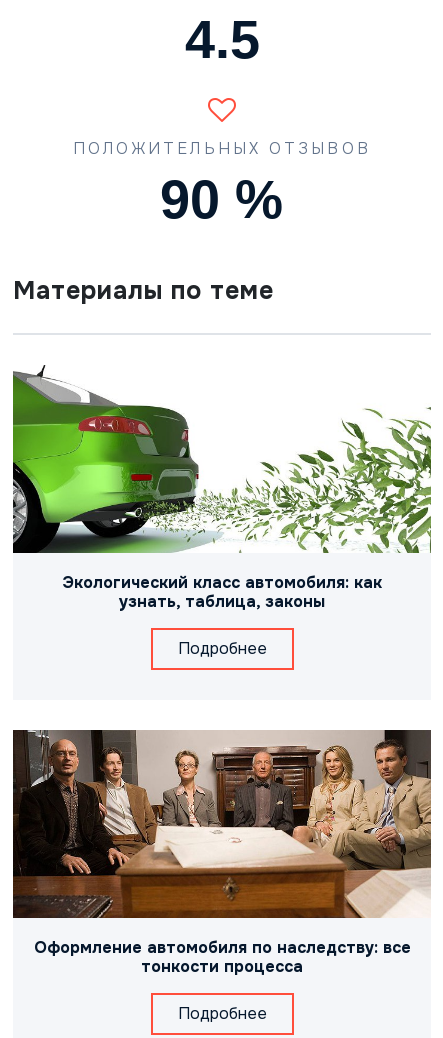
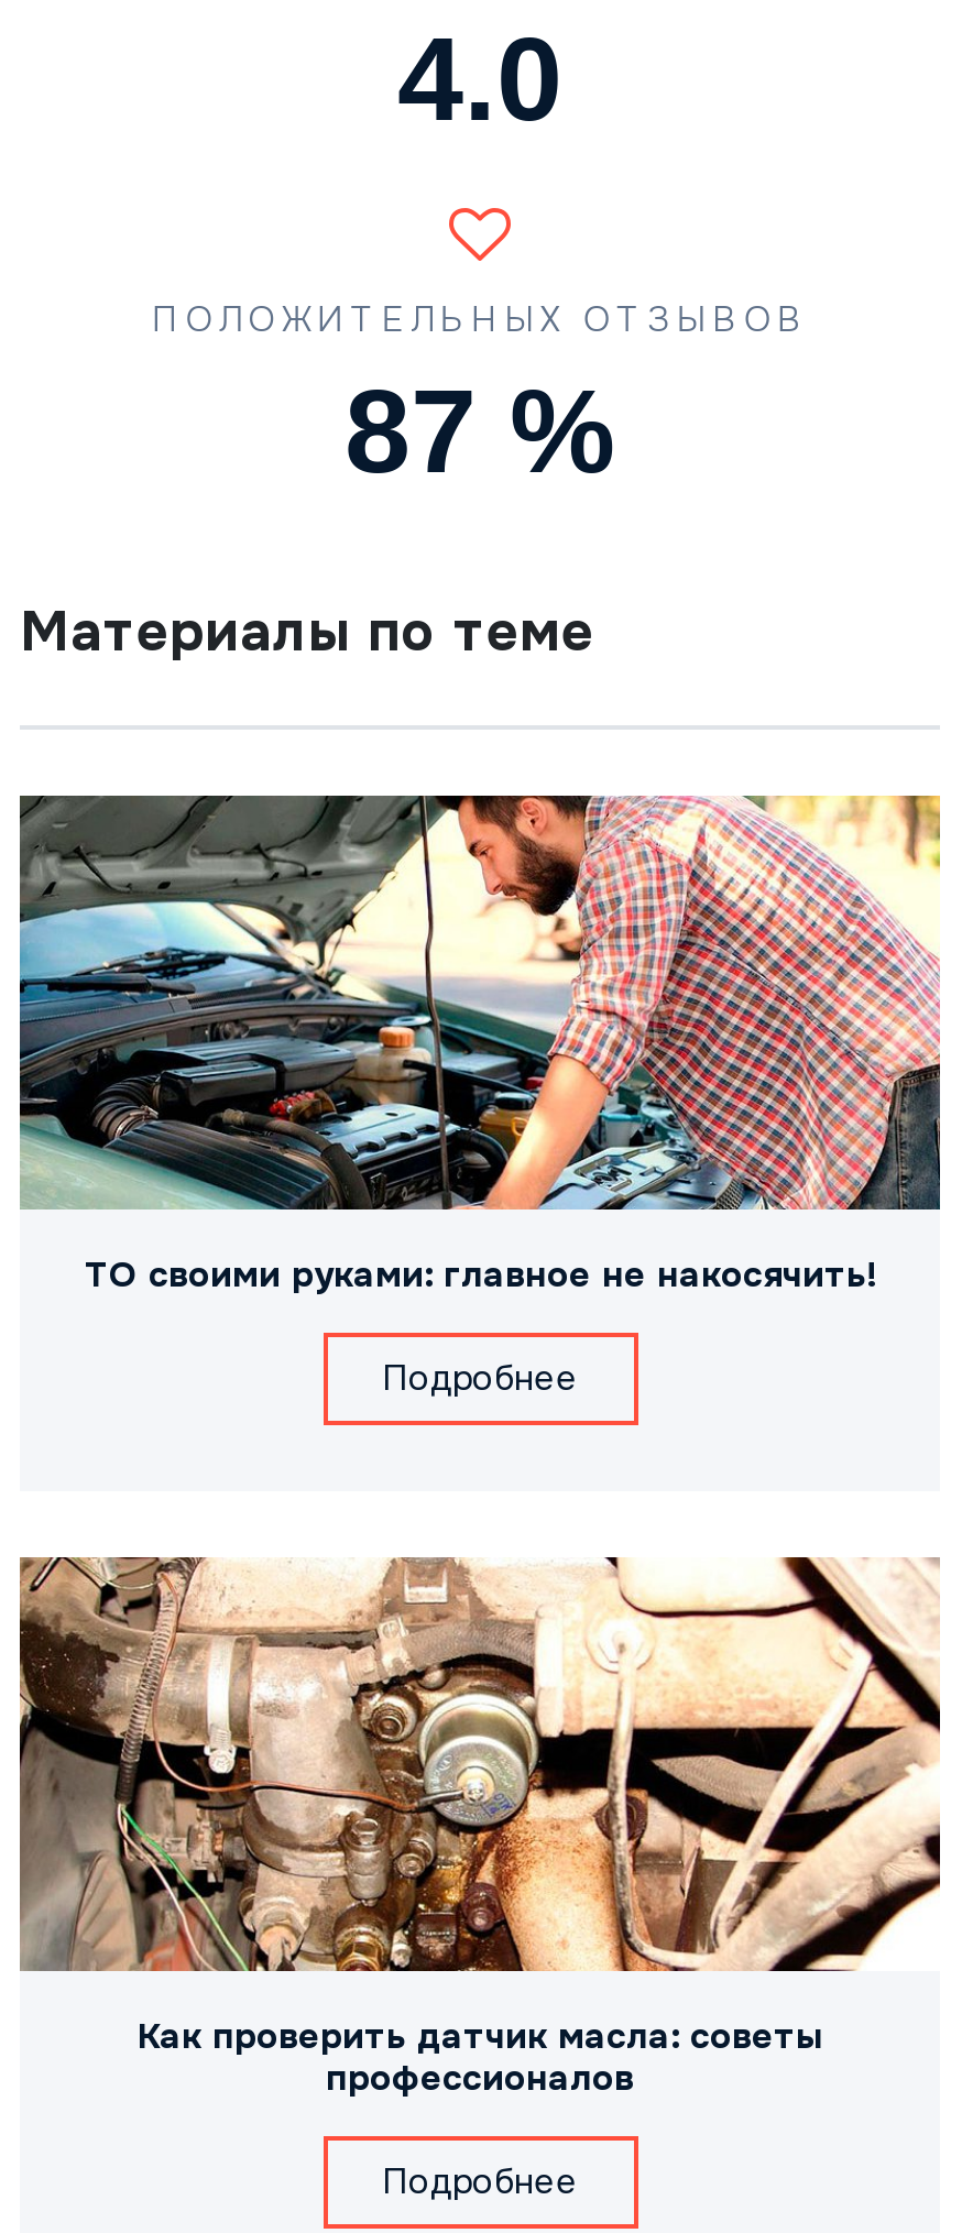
- [image]
- Экологический класс автомобиля: как
- узнать, таблица, законы
+ [image]
+ ТО своими руками: главное не накосячить!

- [image]
- Оформление автомобиля по наследству: все
- тонкости процесса
+ [image]
+ Как проверить датчик масла: советы
+ профессионалов
